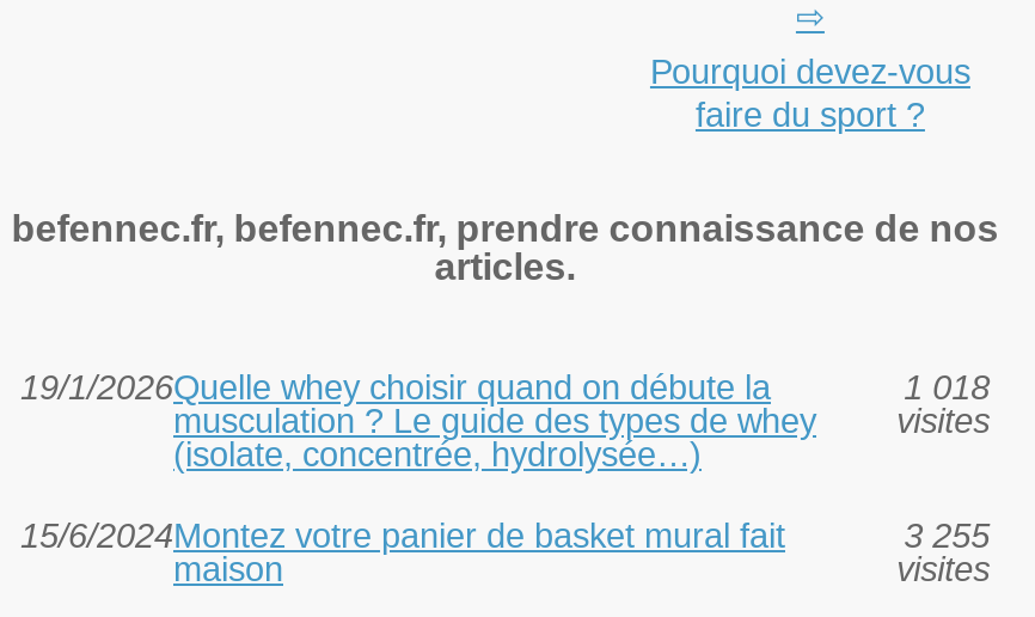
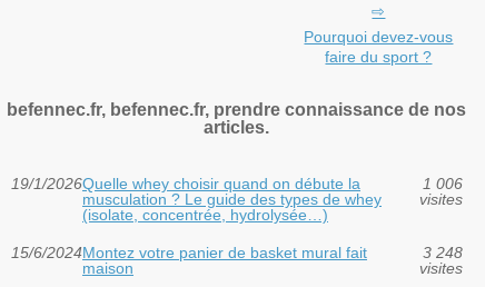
- 1 018
+ 1 006

- 3 255
+ 3 248
